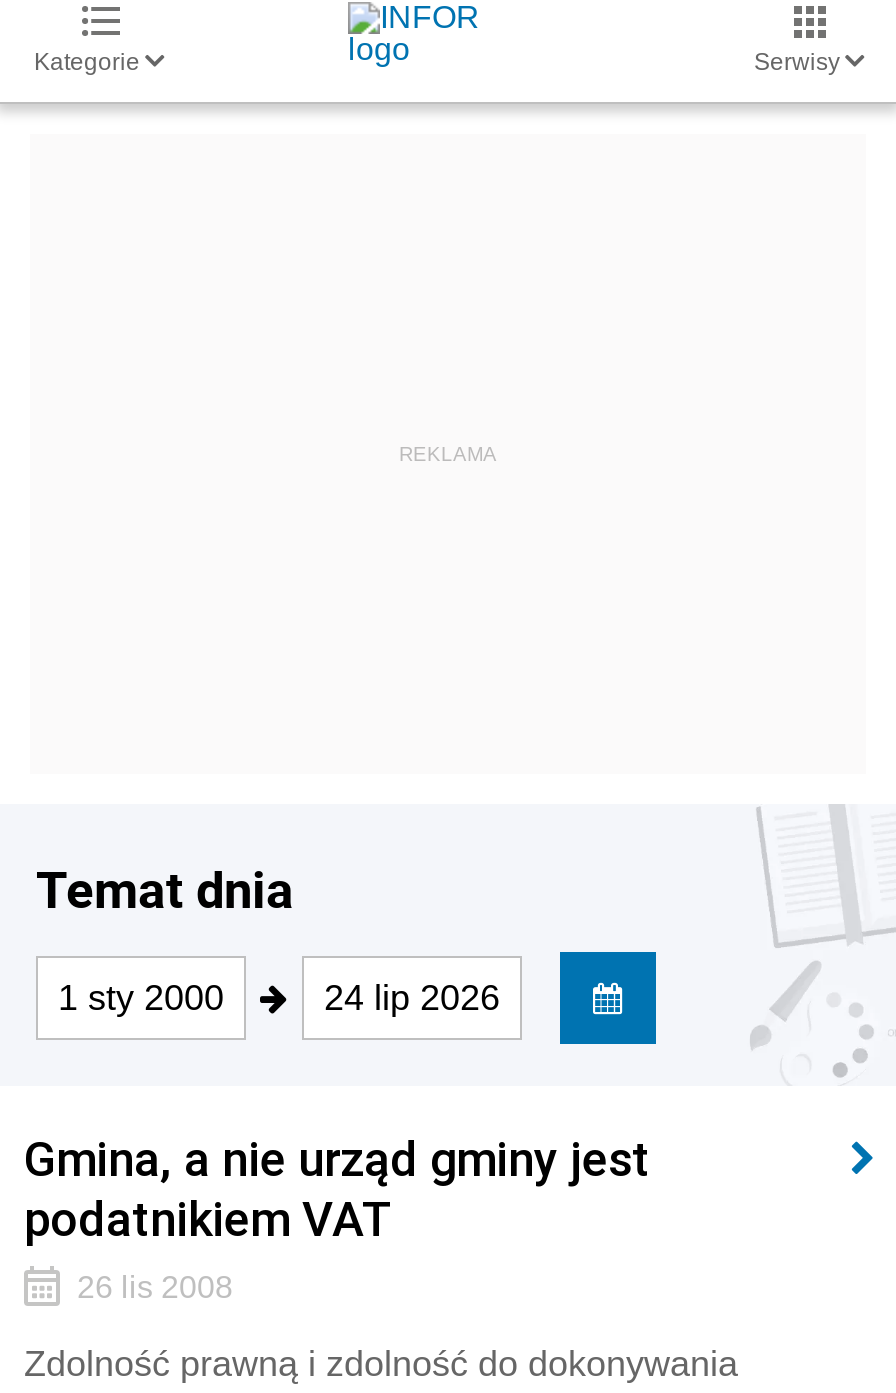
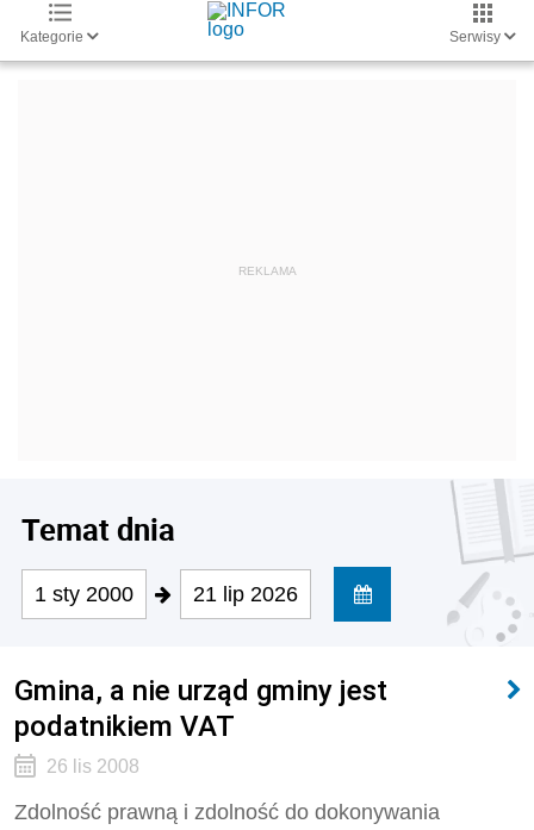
- 24 lip 2026
+ 21 lip 2026
